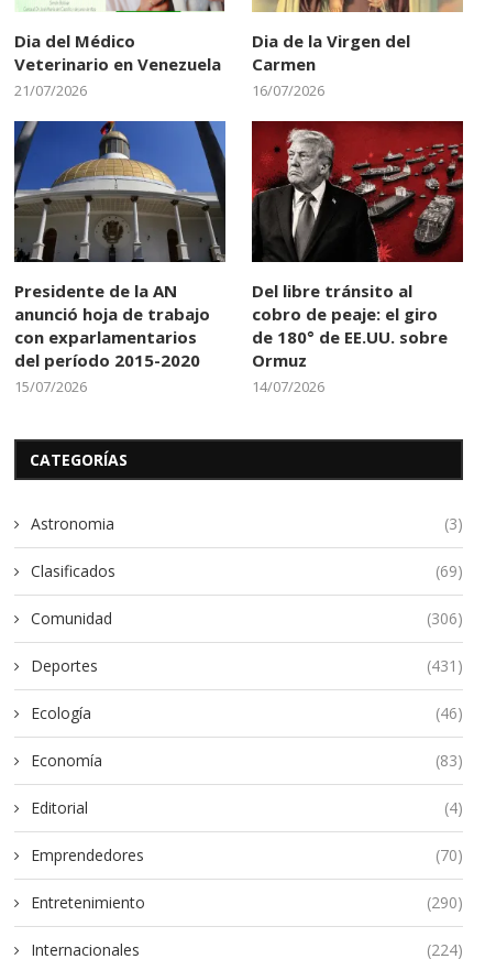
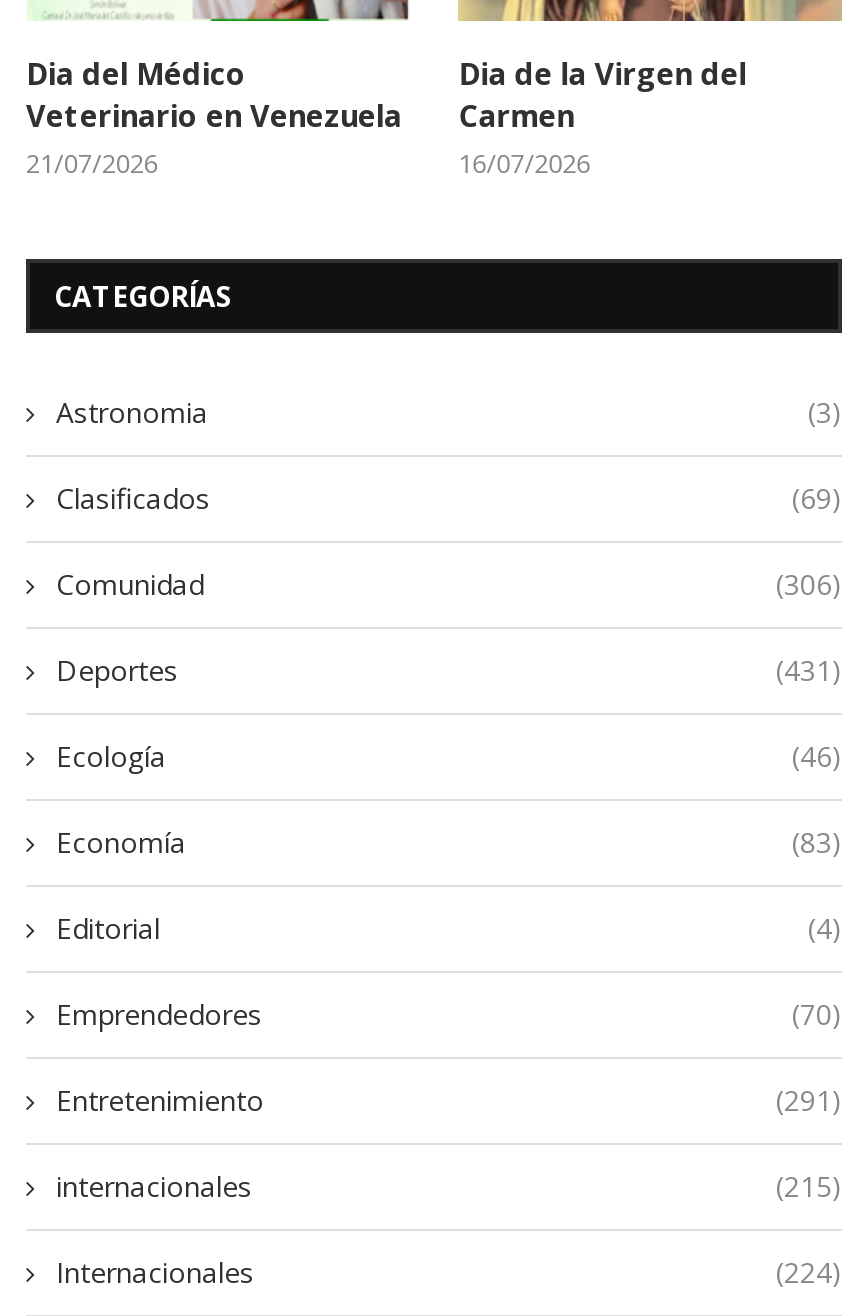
- [image]
- Presidente de la AN
- anunció hoja de trabajo
- con exparlamentarios
- del período 2015-2020
- 15/07/2026

- [image]
- Del libre tránsito al
- cobro de peaje: el giro
- de 180° de EE.UU. sobre
- Ormuz
- 14/07/2026

moved up: CATEGORÍAS | Astronomia | (3) | ... | (70) | Entretenimiento

- (290)
+ (291)
+ internacionales
+ (215)
